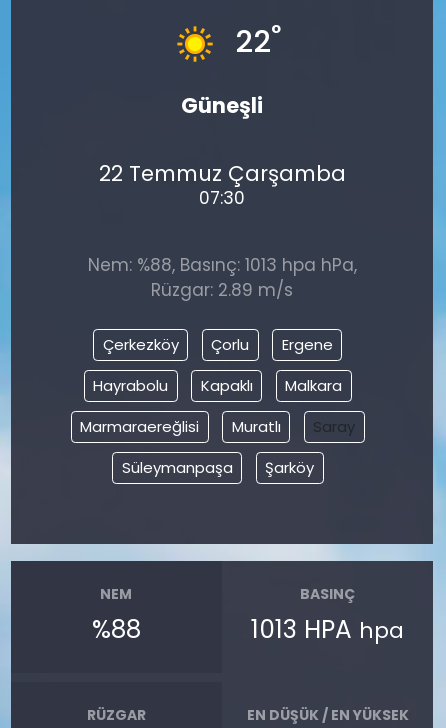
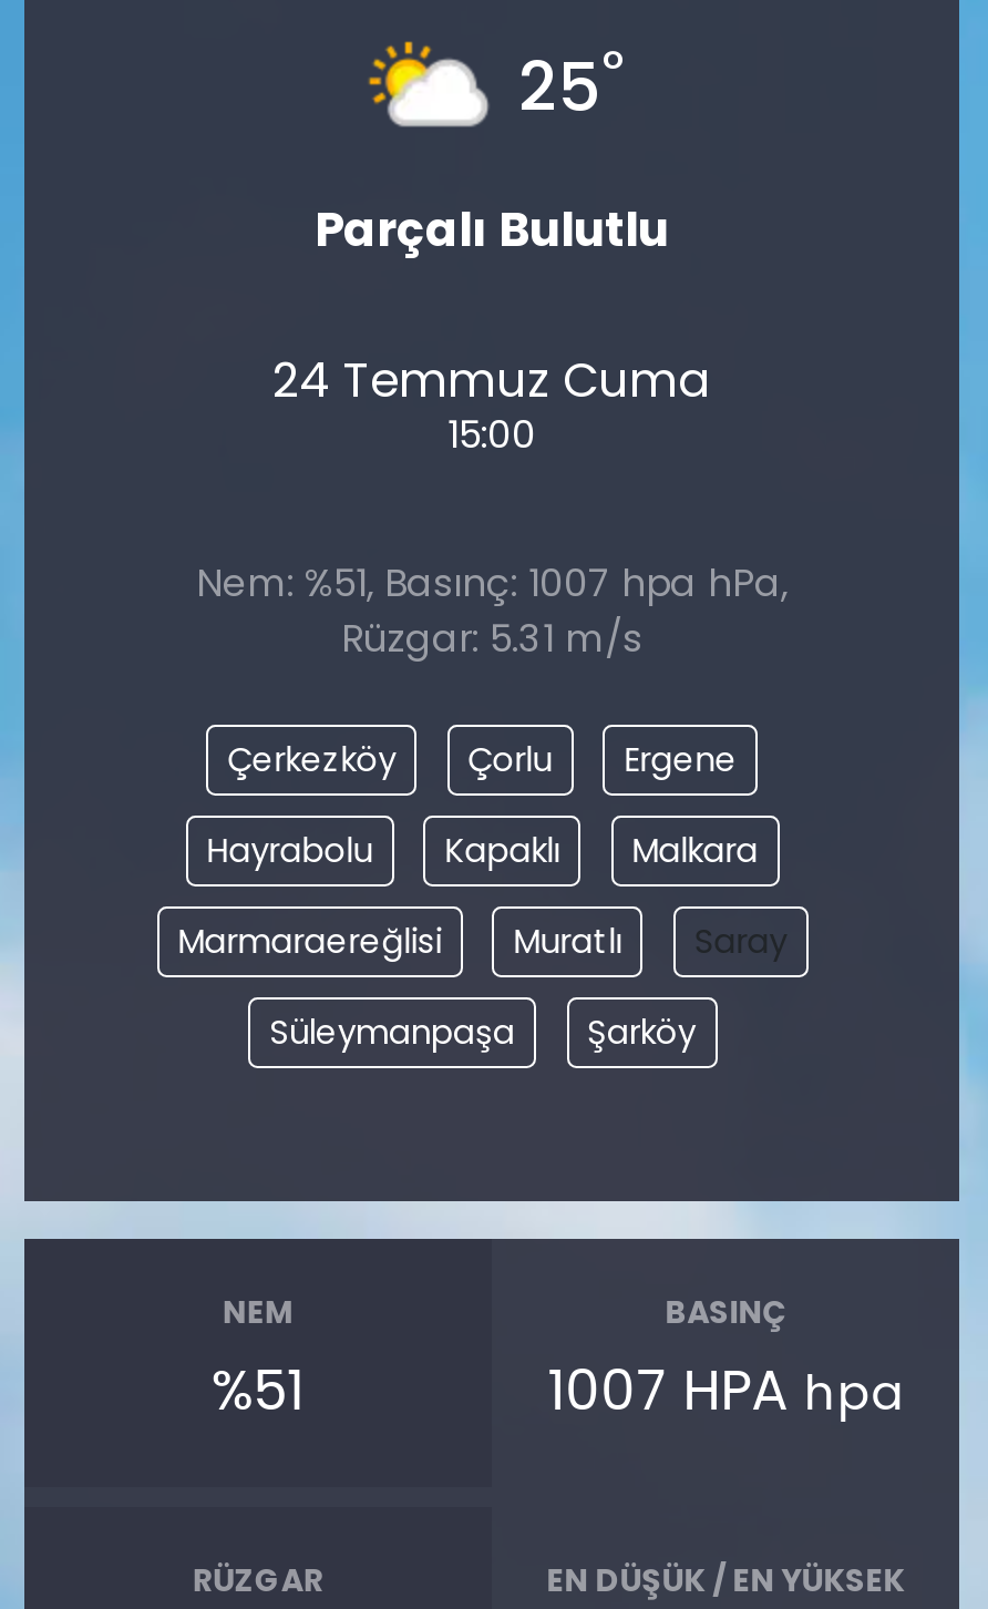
- [image]
- 22°
+ [image]
+ 25°

- Güneşli
+ Parçalı Bulutlu

- 22 Temmuz Çarşamba
- 07:30
+ 24 Temmuz Cuma
+ 15:00

- Nem: %88, Basınç: 1013 hpa hPa,
- Rüzgar: 2.89 m/s
+ Nem: %51, Basınç: 1007 hpa hPa,
+ Rüzgar: 5.31 m/s

- %88
+ %51

- 1013 HPA hpa
+ 1007 HPA hpa
